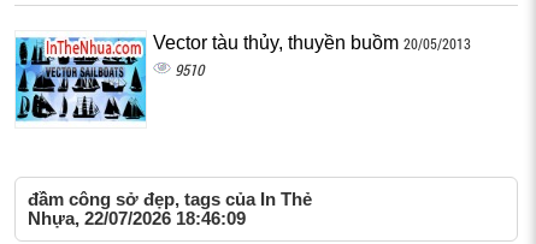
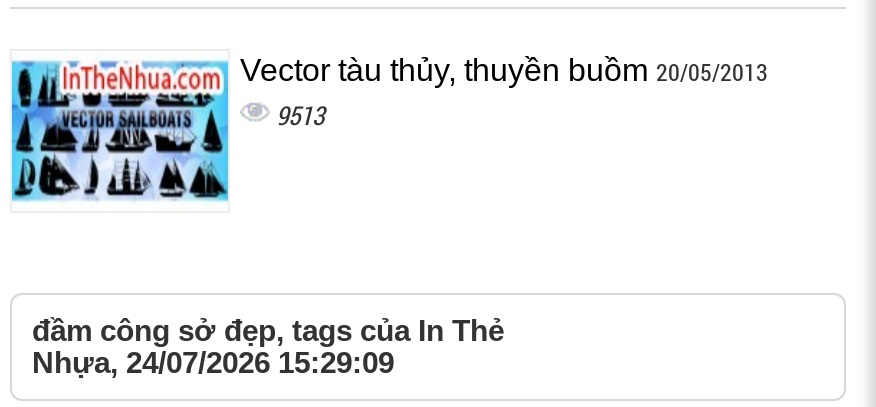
- 9510
+ 9513

- Nhựa, 22/07/2026 18:46:09
+ Nhựa, 24/07/2026 15:29:09
